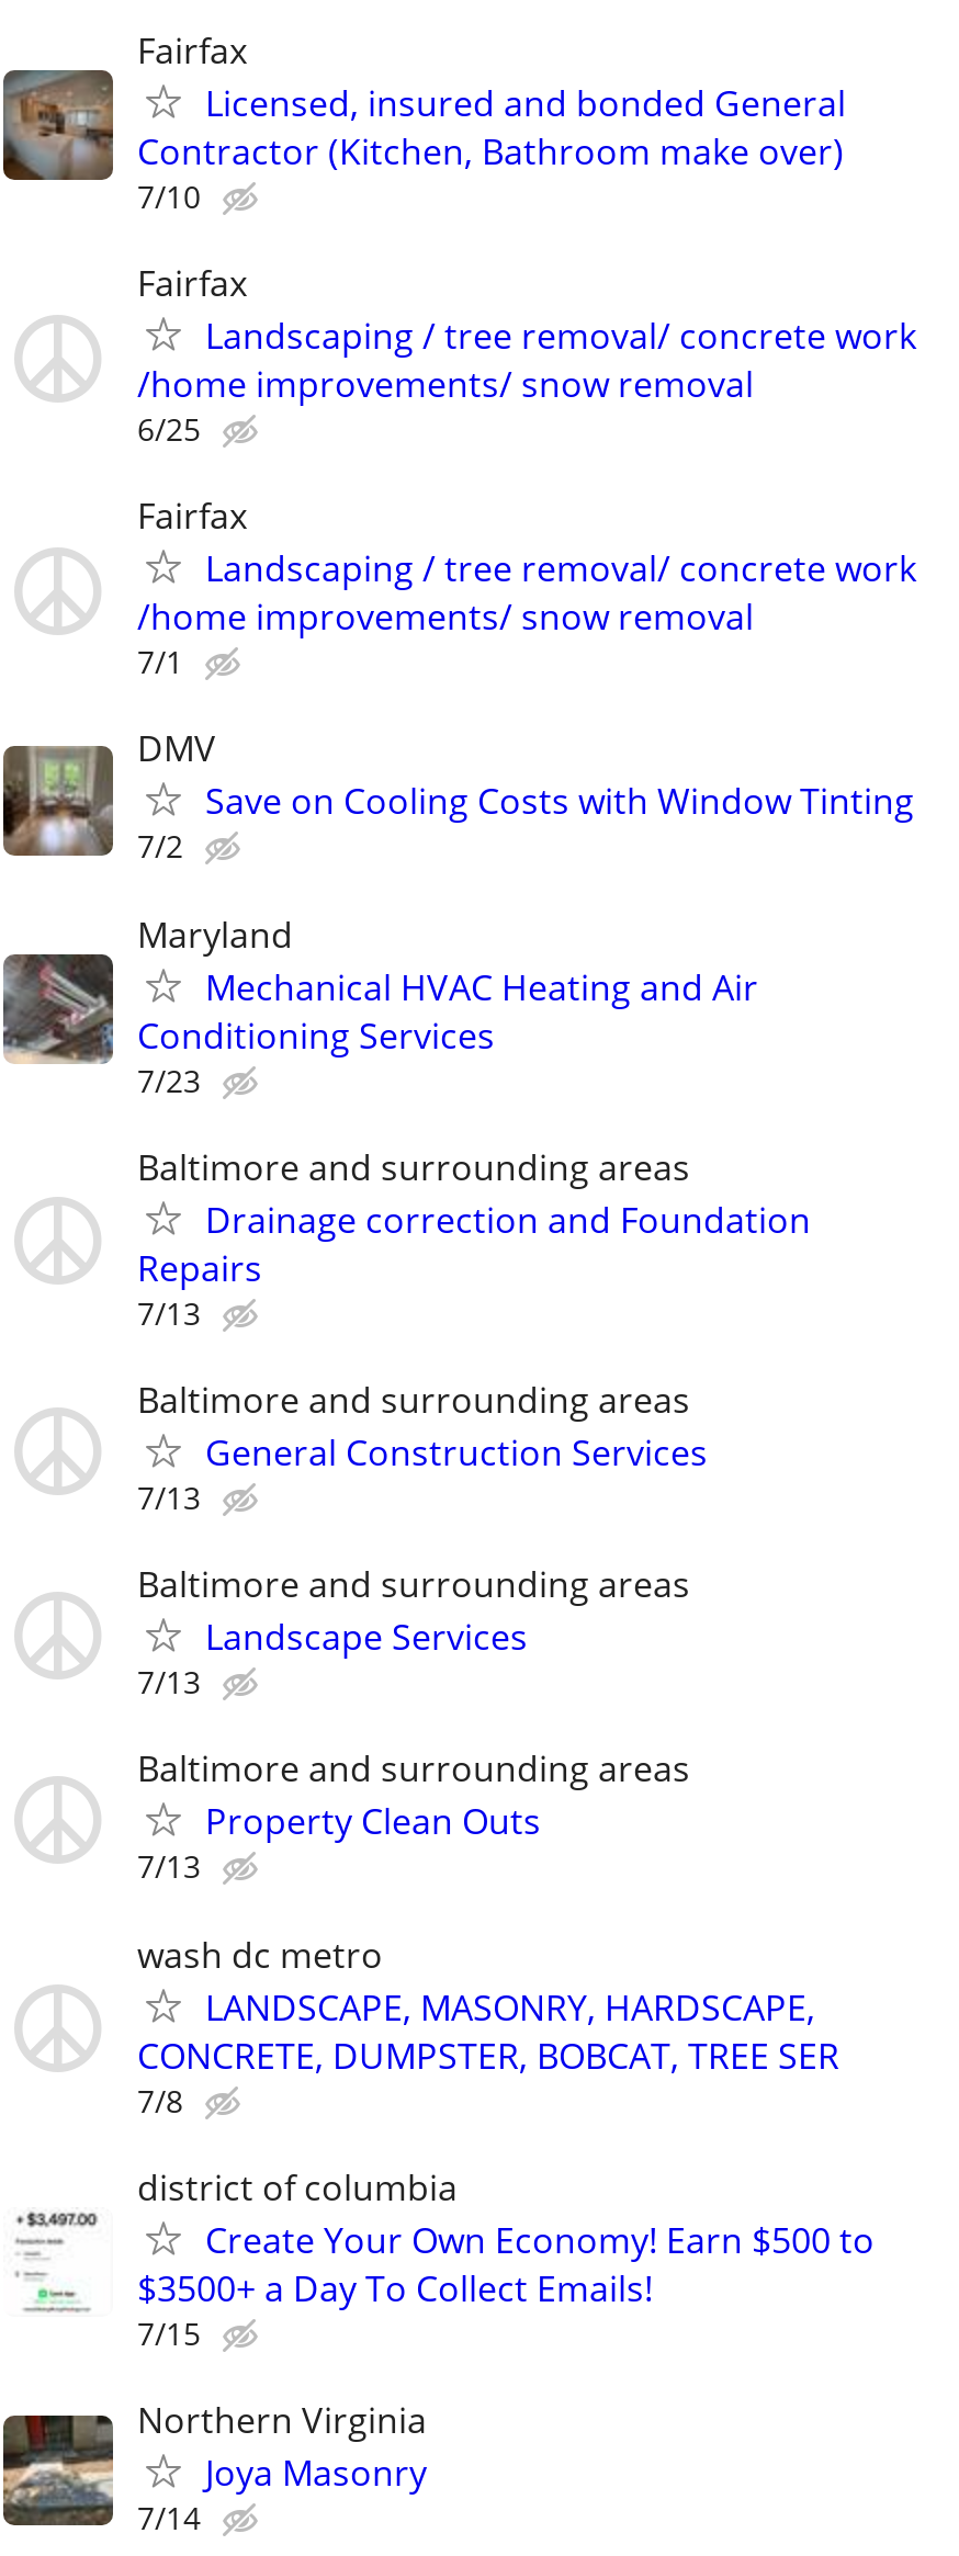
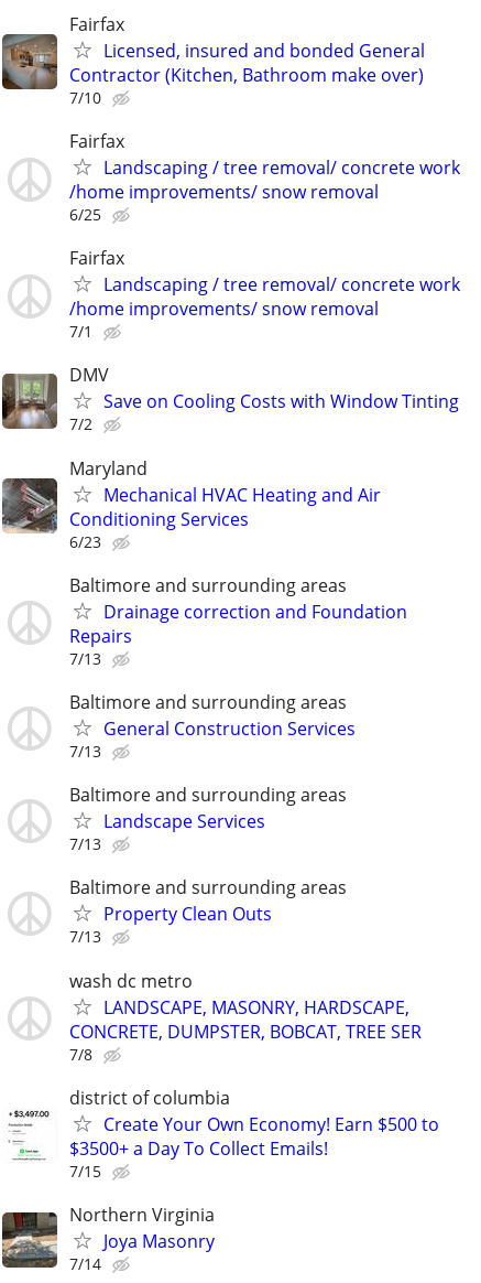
- 7/23
+ 6/23
